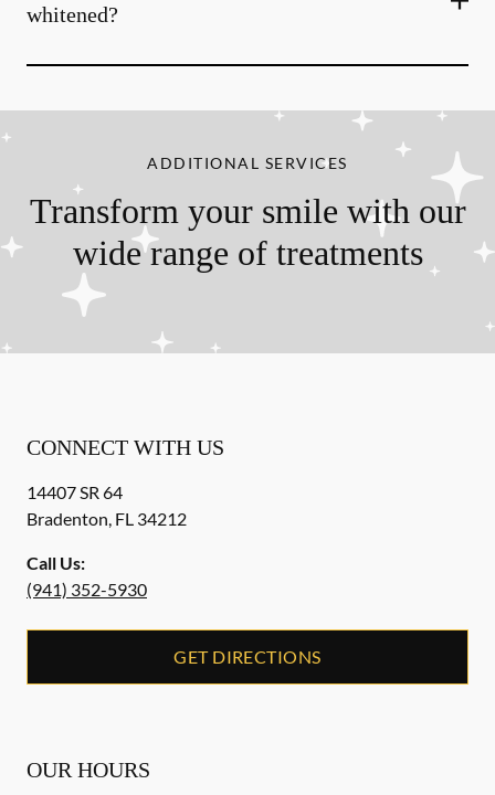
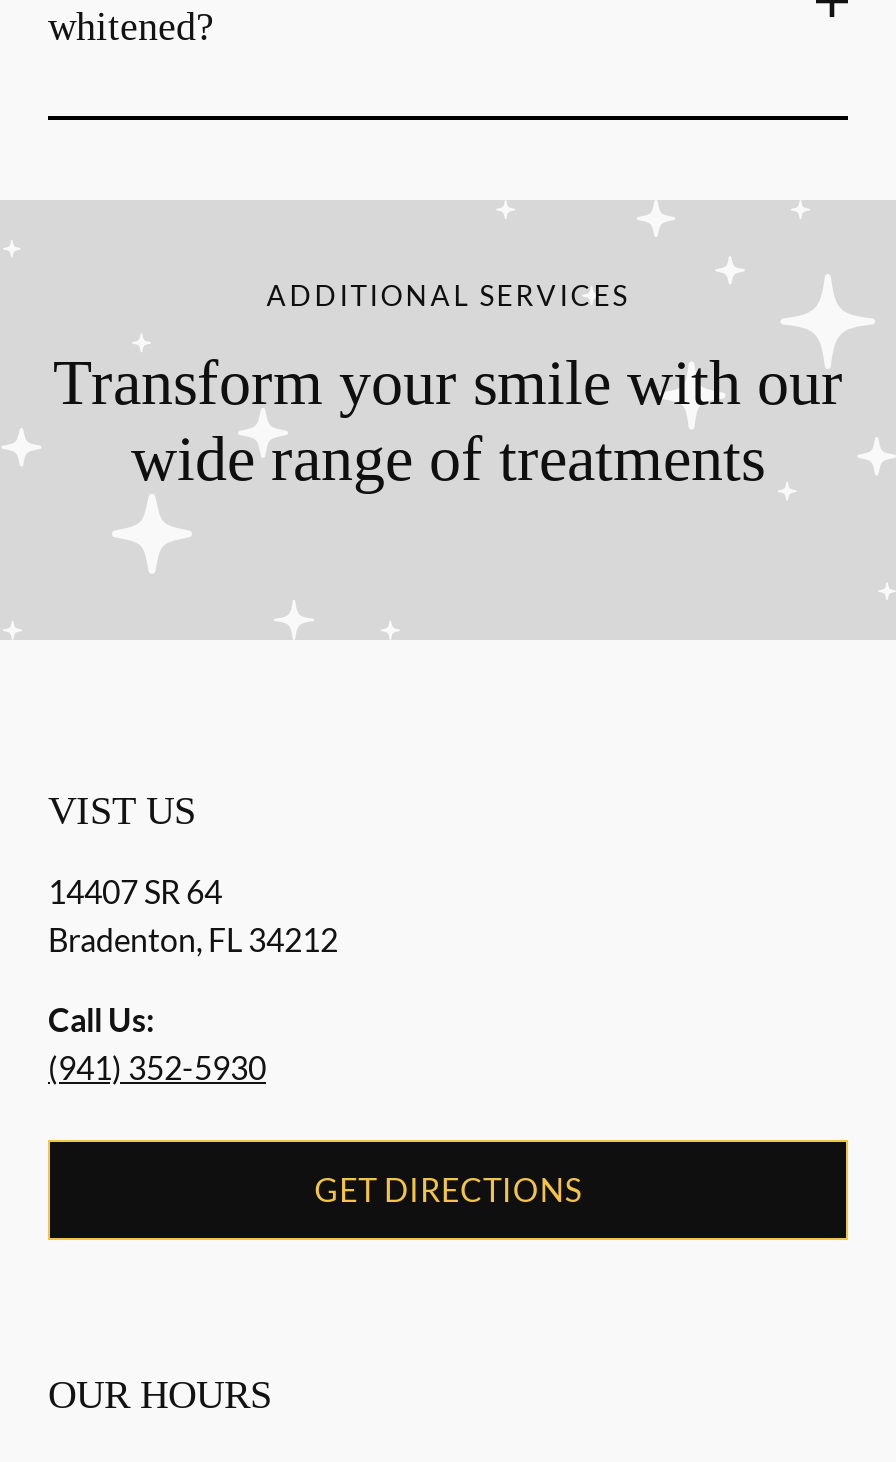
- CONNECT WITH US
+ VIST US
